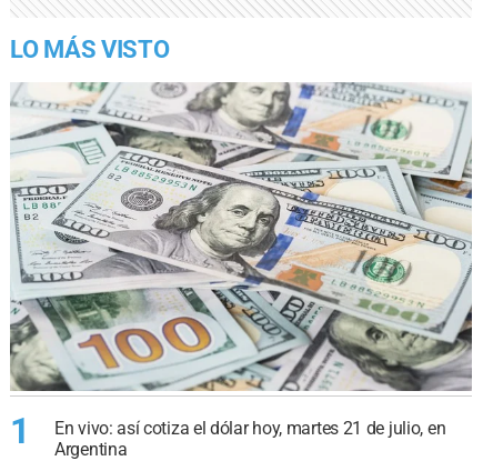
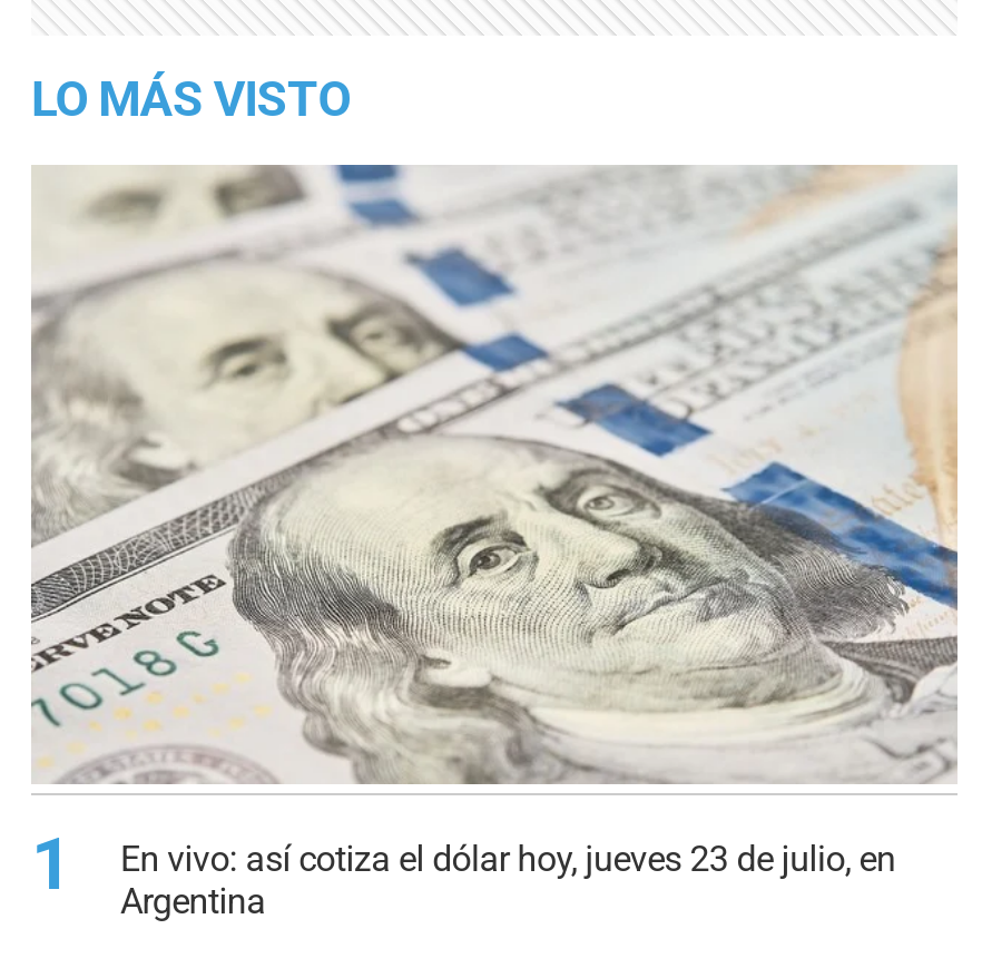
- [image]
- En vivo: así cotiza el dólar hoy, martes 21 de julio, en
+ [image]
+ En vivo: así cotiza el dólar hoy, jueves 23 de julio, en
